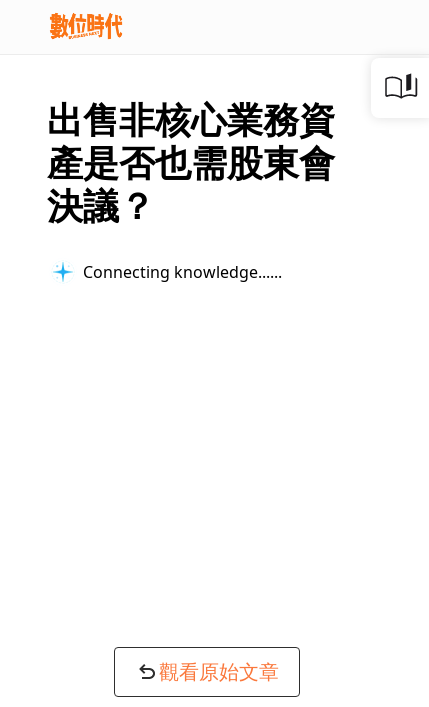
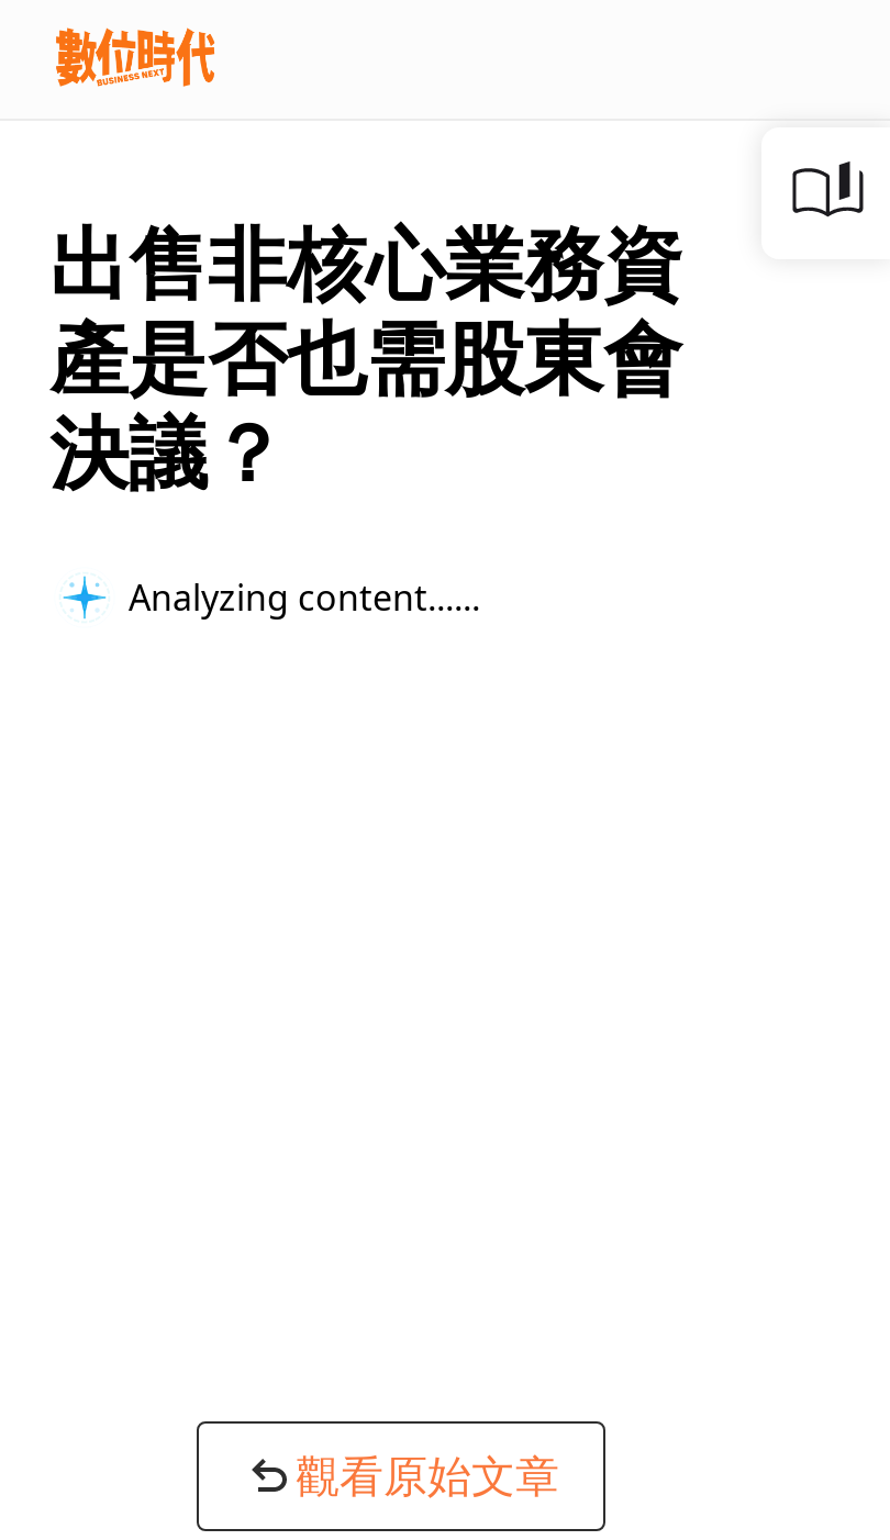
- Connecting knowledge...
+ Analyzing content...
